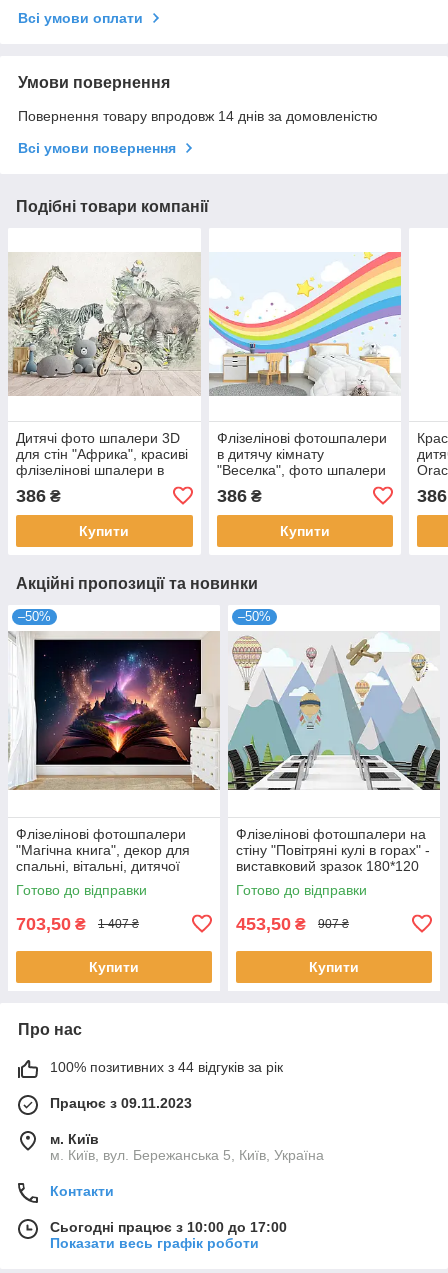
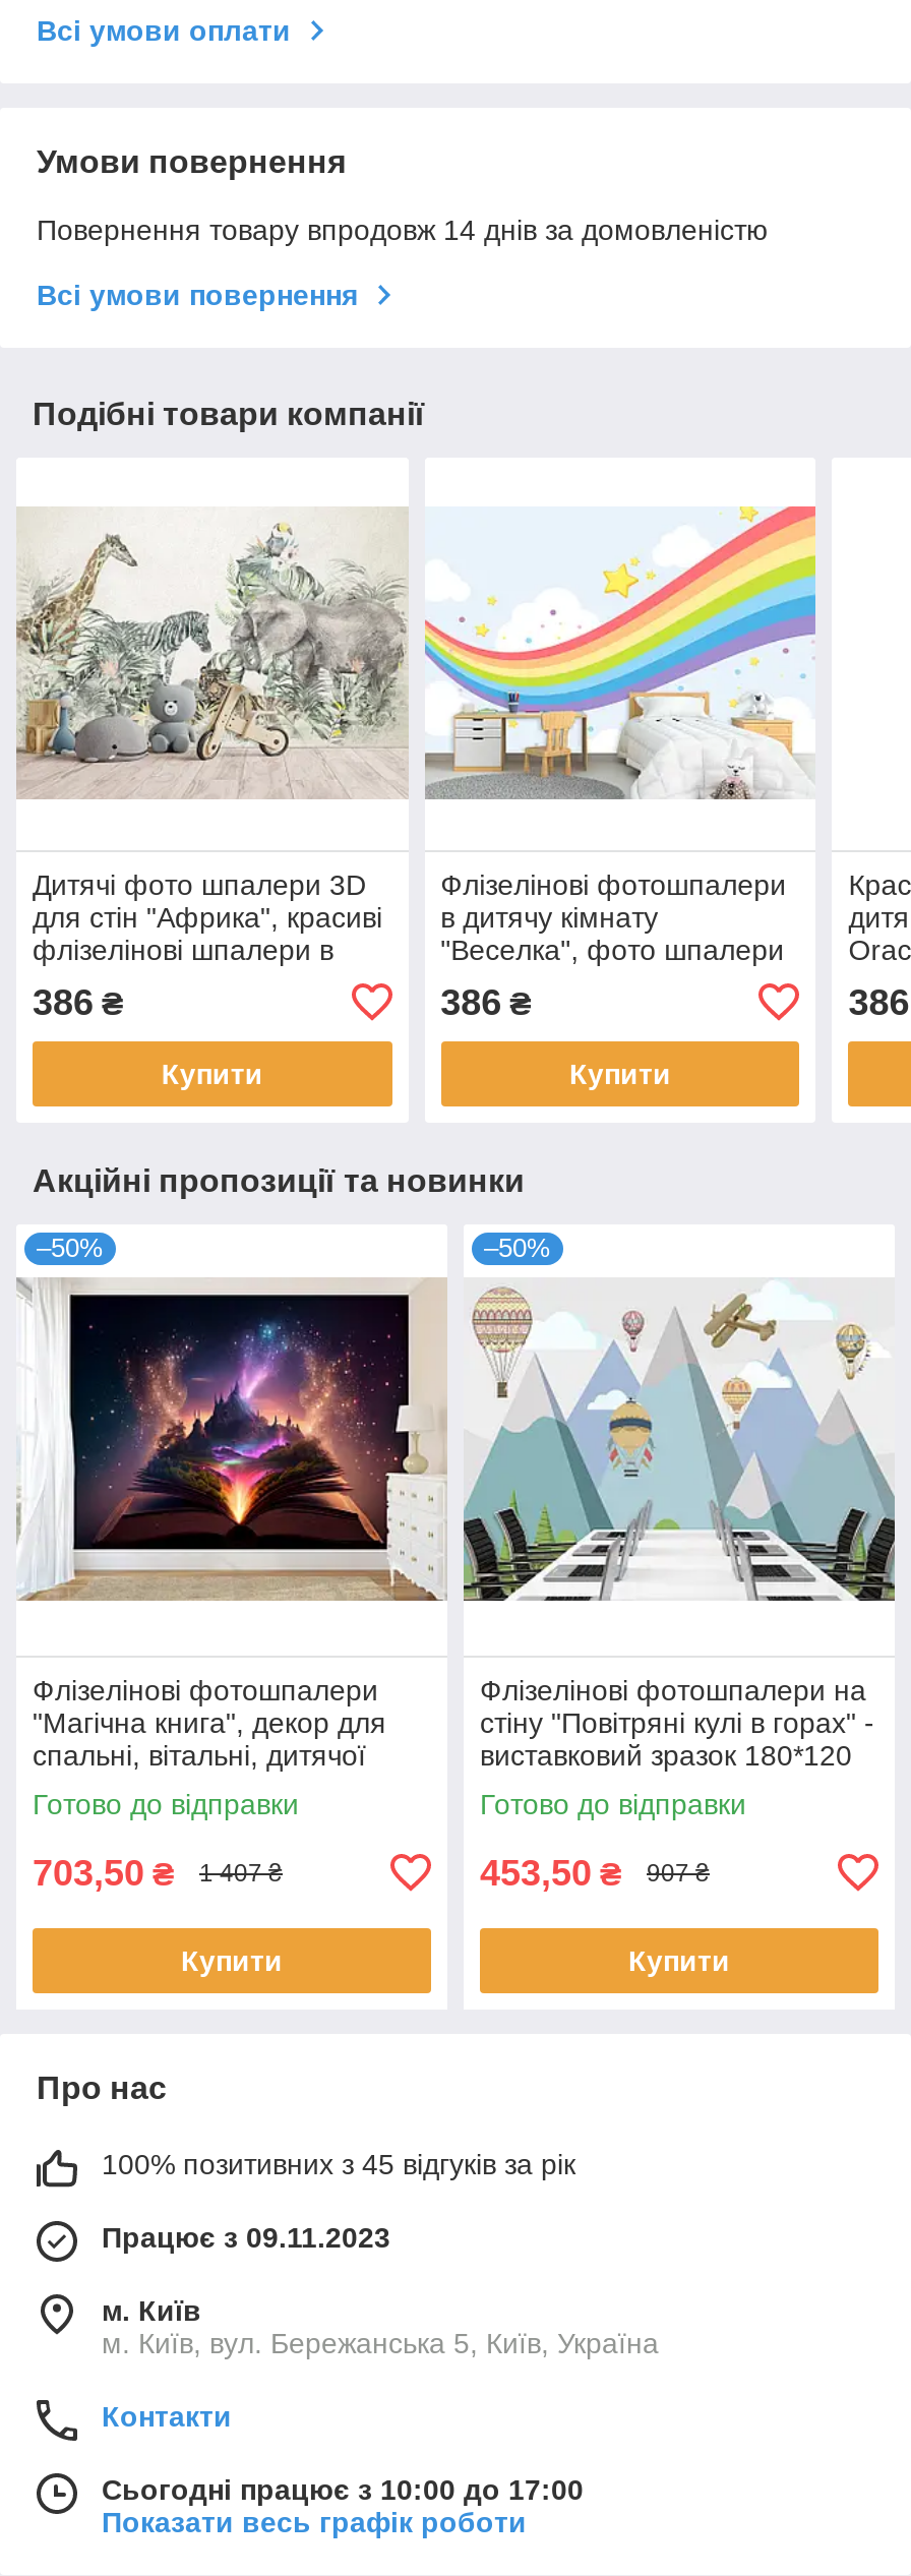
- 100% позитивних з 44 відгуків за рік
+ 100% позитивних з 45 відгуків за рік
